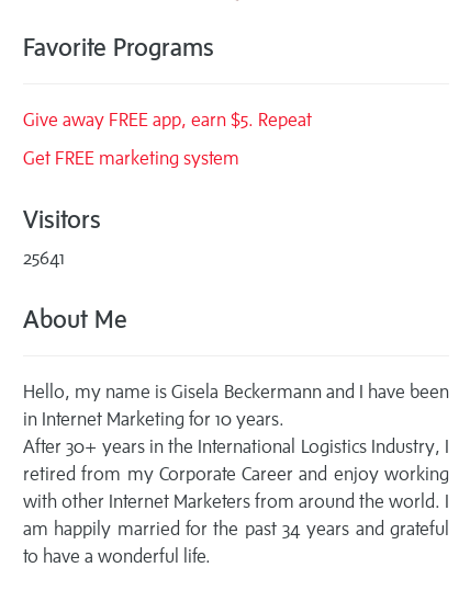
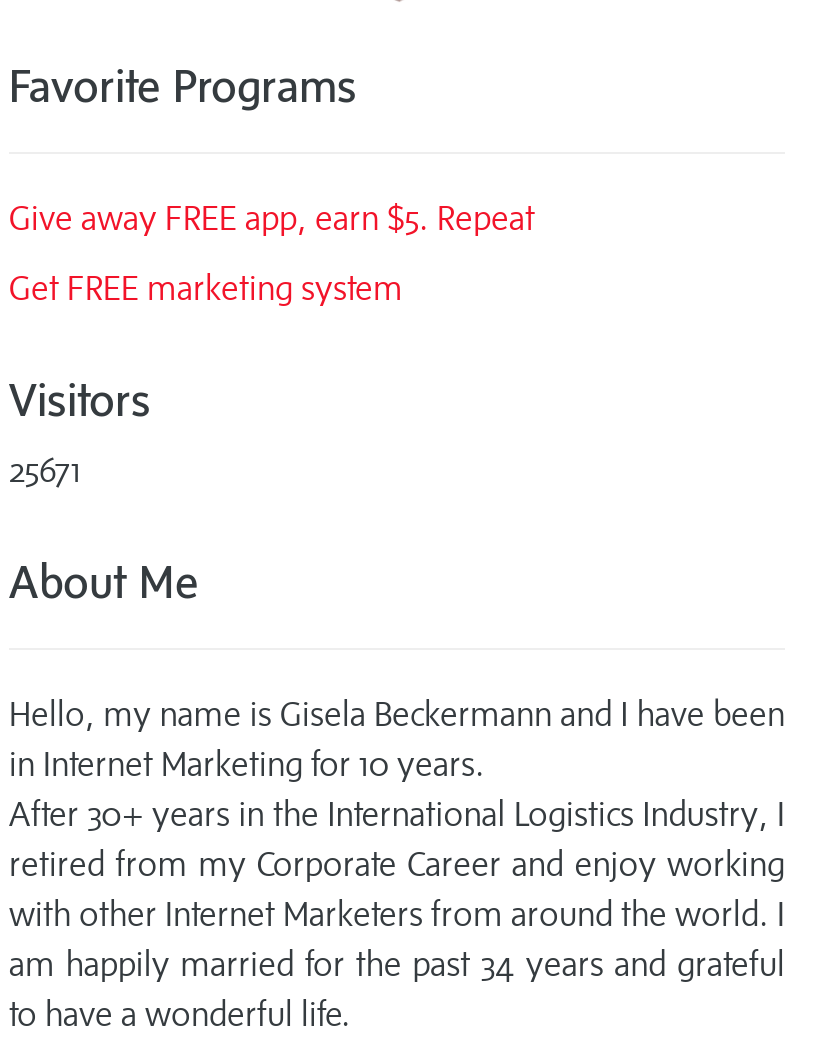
- 25641
+ 25671
